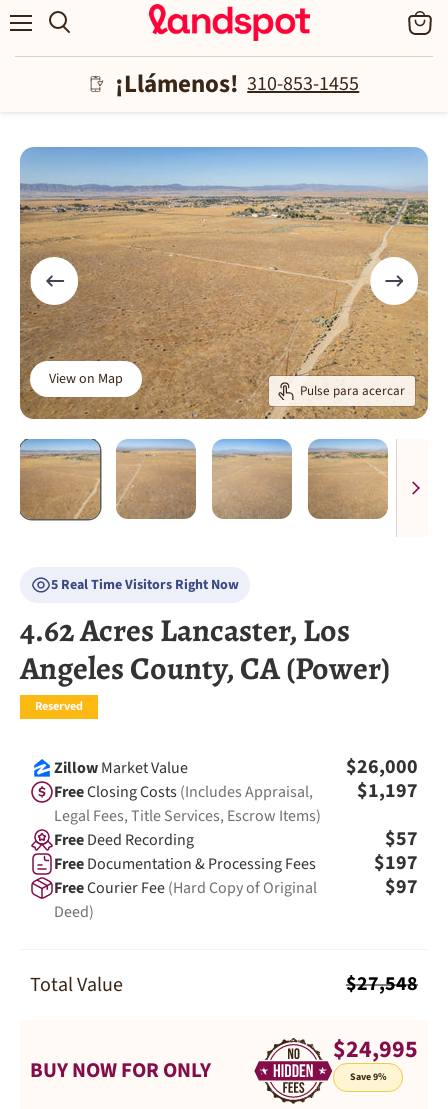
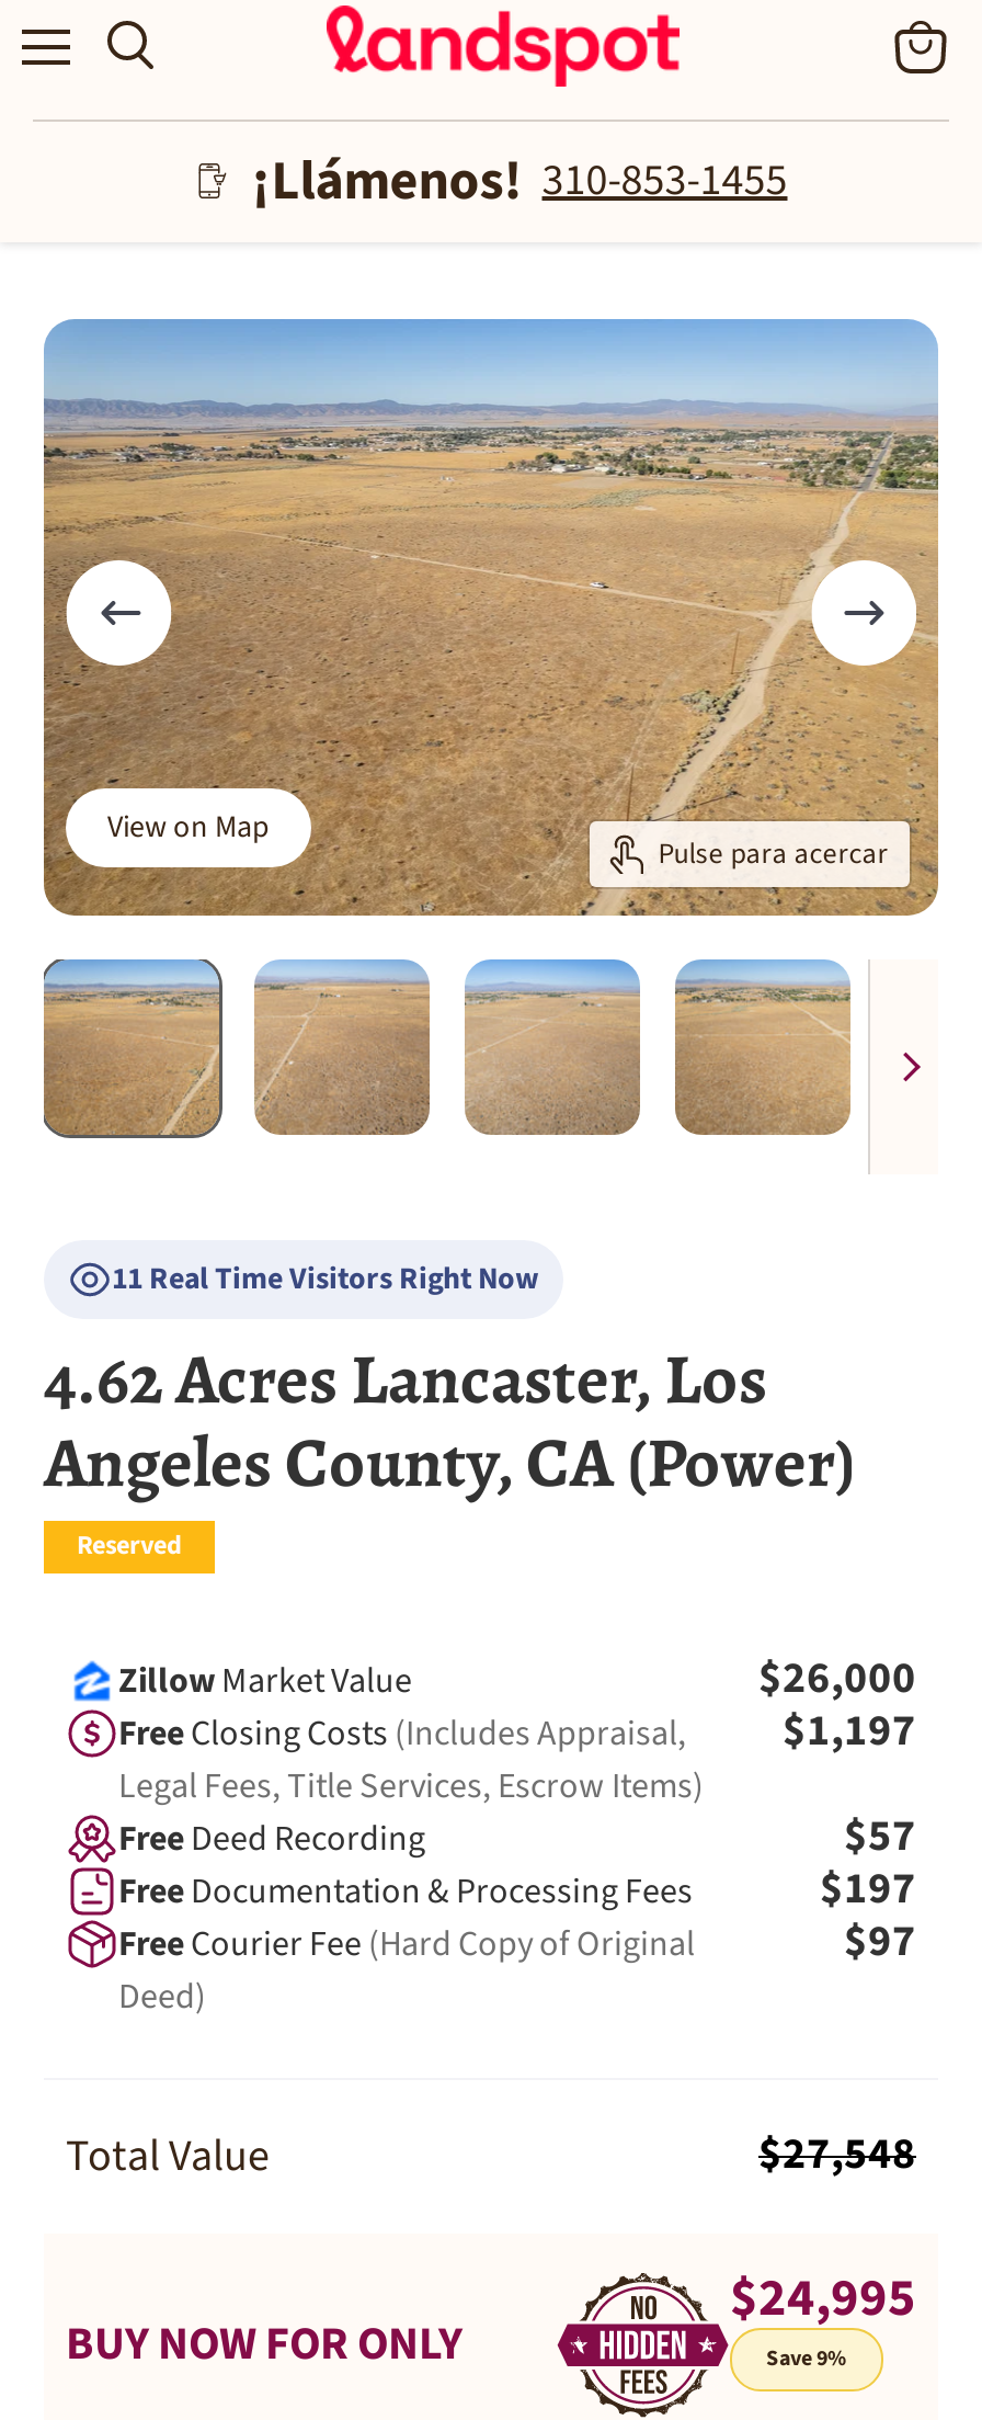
- 5 Real Time Visitors Right Now
+ 11 Real Time Visitors Right Now
